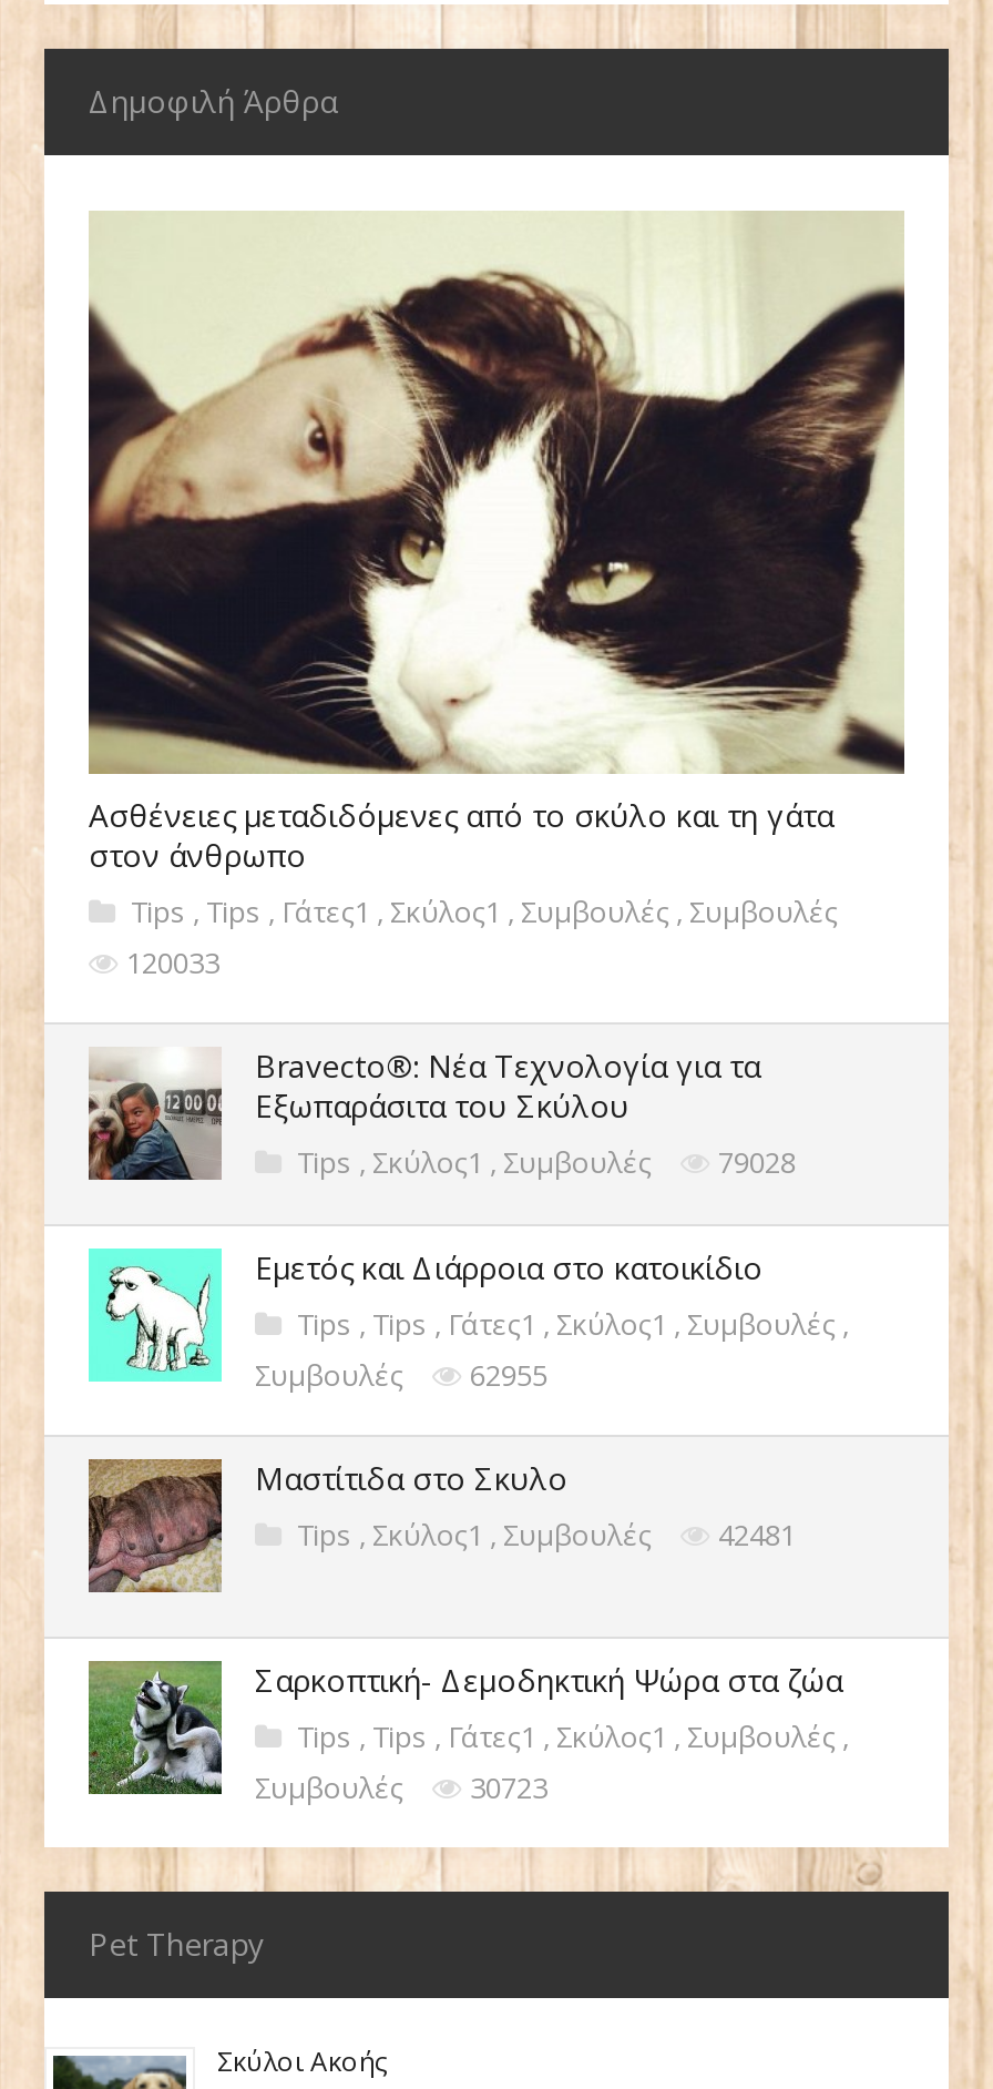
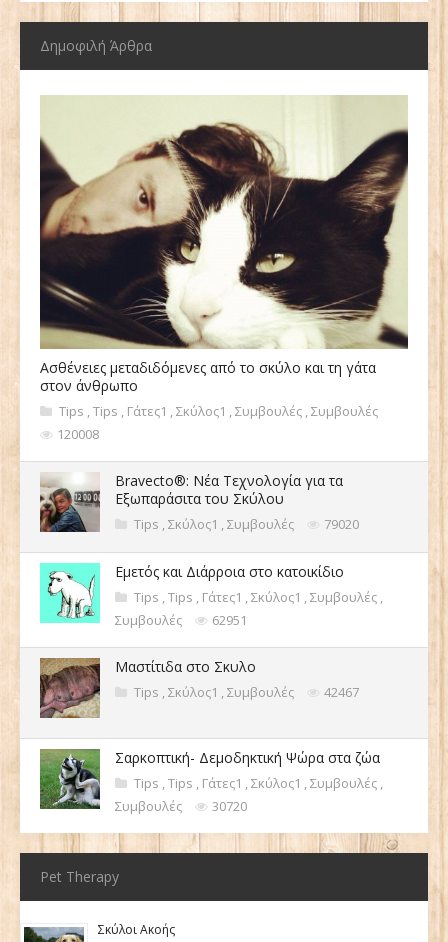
- 120033
+ 120008

- Tips, Σκύλος1, Συμβουλές 79028
+ Tips, Σκύλος1, Συμβουλές 79020

- Συμβουλές 62955
+ Συμβουλές 62951

- Tips, Σκύλος1, Συμβουλές 42481
+ Tips, Σκύλος1, Συμβουλές 42467

- Συμβουλές 30723
+ Συμβουλές 30720
